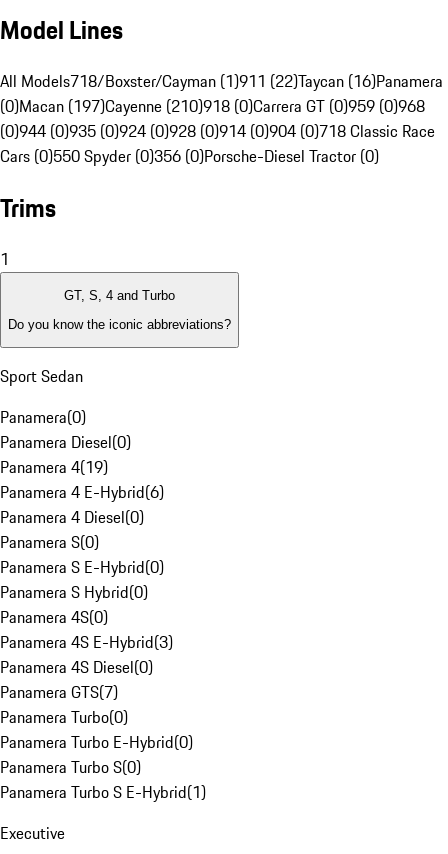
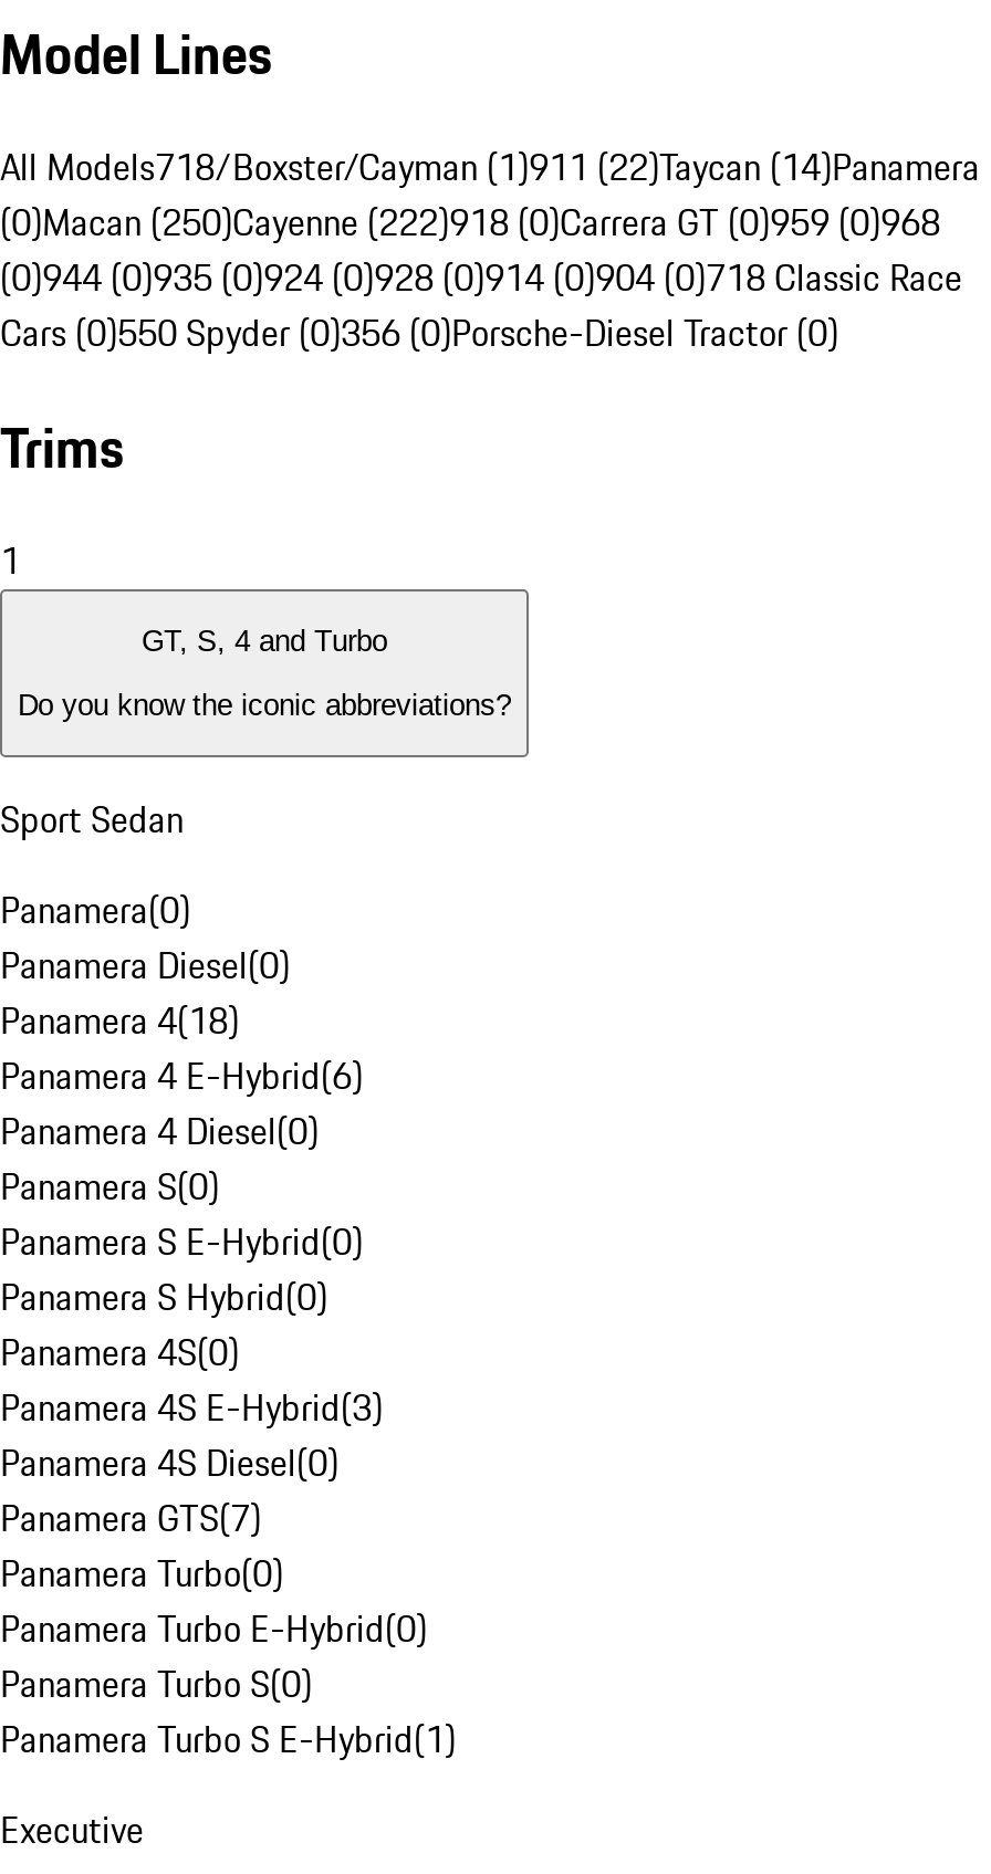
- All Models718/Boxster/Cayman (1)911 (22)Taycan (16)Panamera
+ All Models718/Boxster/Cayman (1)911 (22)Taycan (14)Panamera

- (0)Macan (197)Cayenne (210)918 (0)Carrera GT (0)959 (0)968
+ (0)Macan (250)Cayenne (222)918 (0)Carrera GT (0)959 (0)968

- Panamera 4(19)
+ Panamera 4(18)
